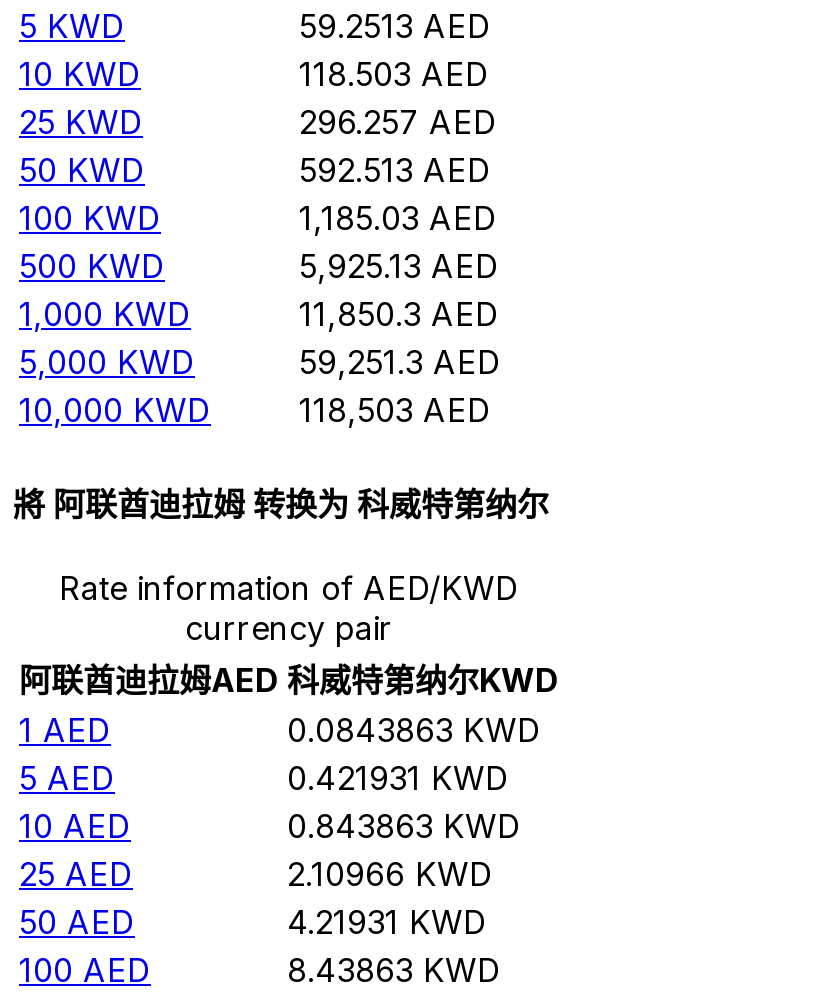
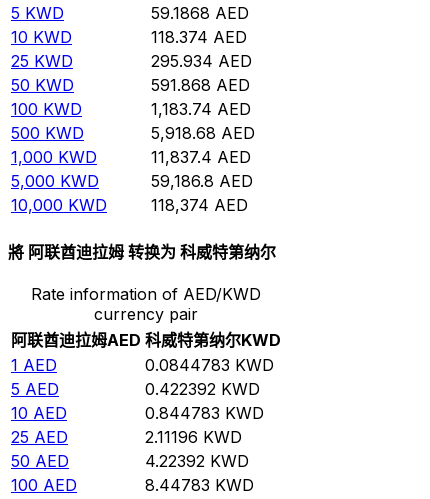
- 59.2513 AED
+ 59.1868 AED

- 118.503 AED
+ 118.374 AED

- 296.257 AED
+ 295.934 AED

- 592.513 AED
+ 591.868 AED

- 1,185.03 AED
+ 1,183.74 AED

- 5,925.13 AED
+ 5,918.68 AED

- 11,850.3 AED
+ 11,837.4 AED

- 59,251.3 AED
+ 59,186.8 AED

- 118,503 AED
+ 118,374 AED

- 0.0843863 KWD
+ 0.0844783 KWD

- 0.421931 KWD
+ 0.422392 KWD

- 0.843863 KWD
+ 0.844783 KWD

- 2.10966 KWD
+ 2.11196 KWD

- 4.21931 KWD
+ 4.22392 KWD

- 8.43863 KWD
+ 8.44783 KWD
